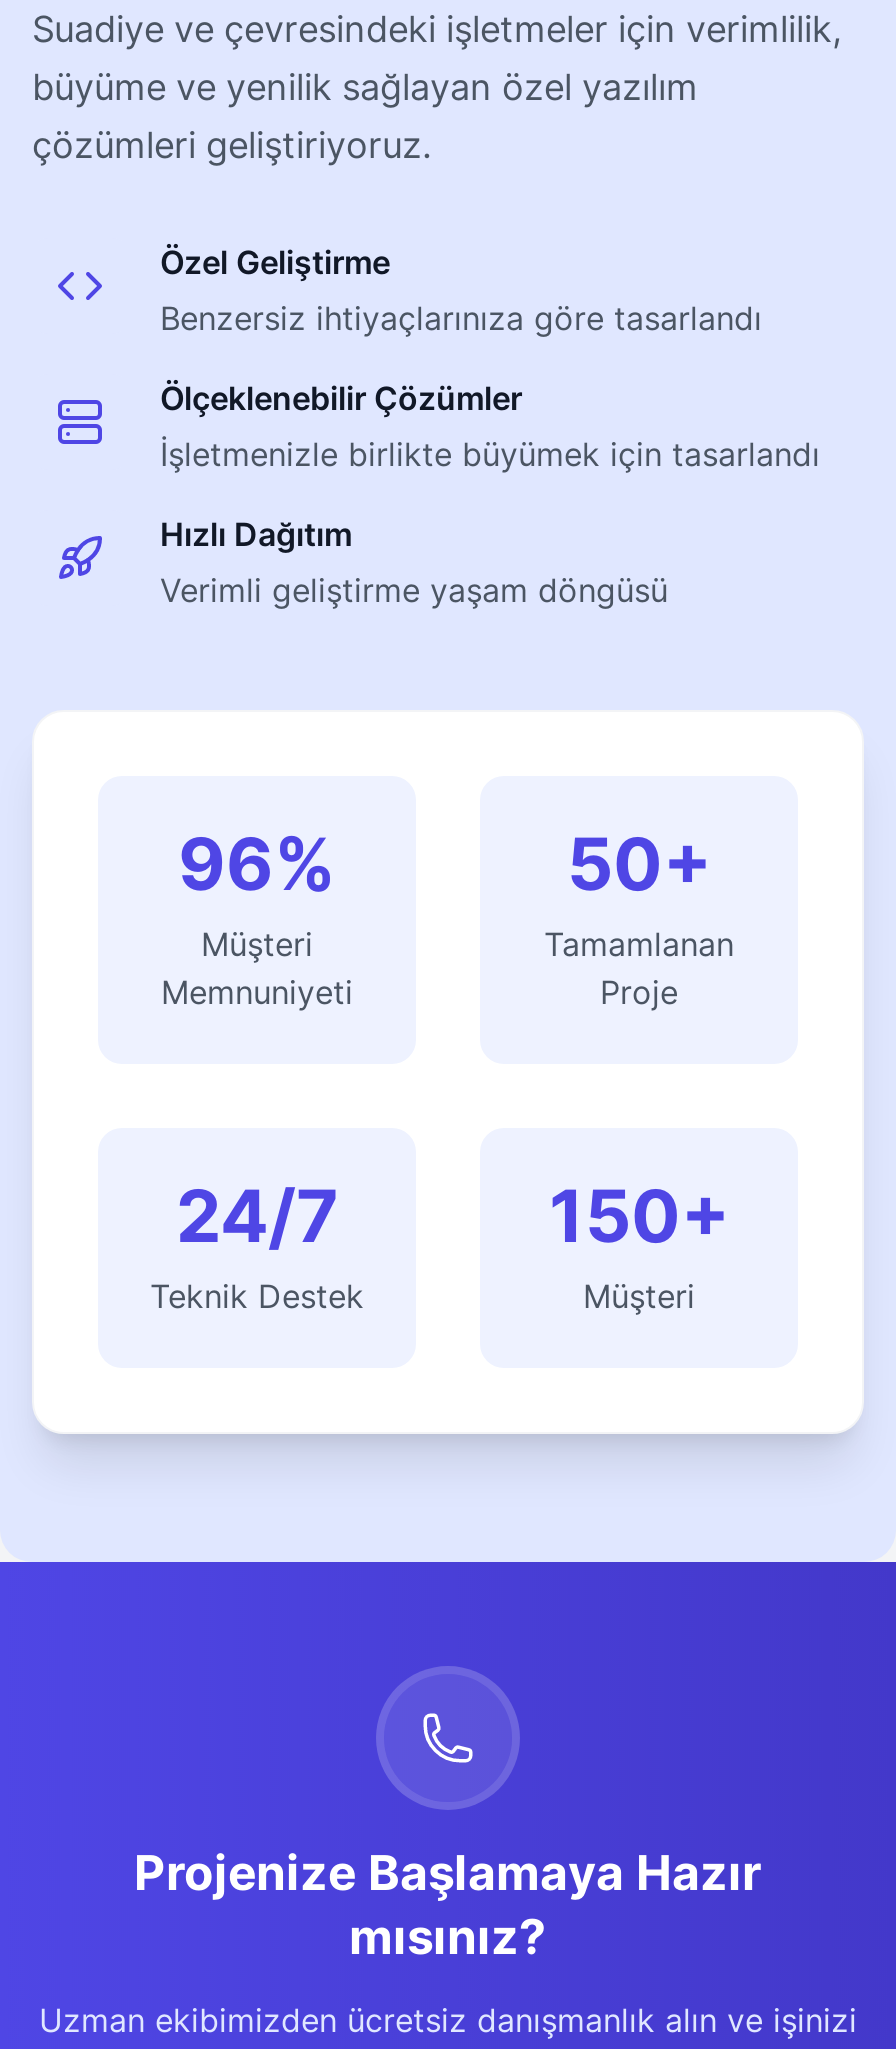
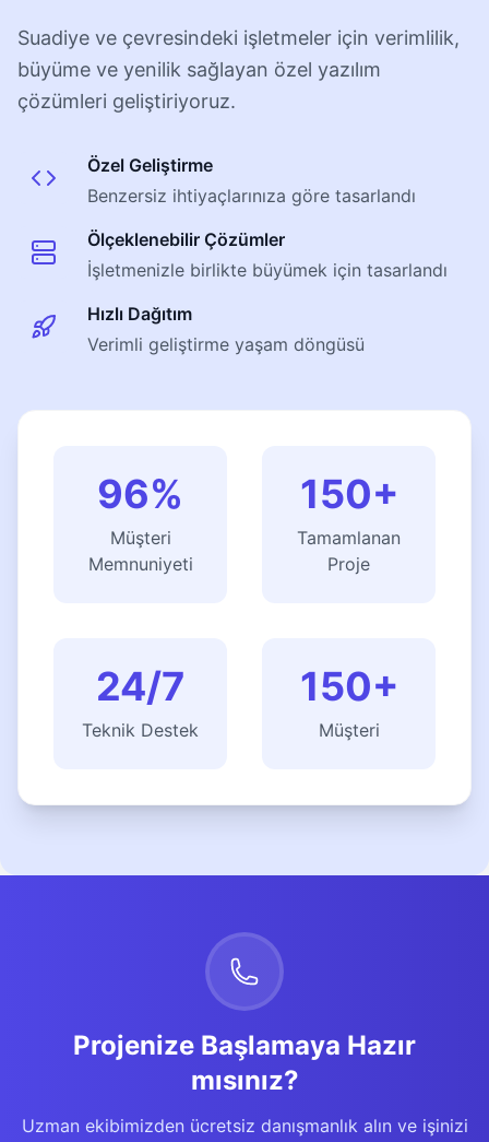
- 50+
+ 150+
